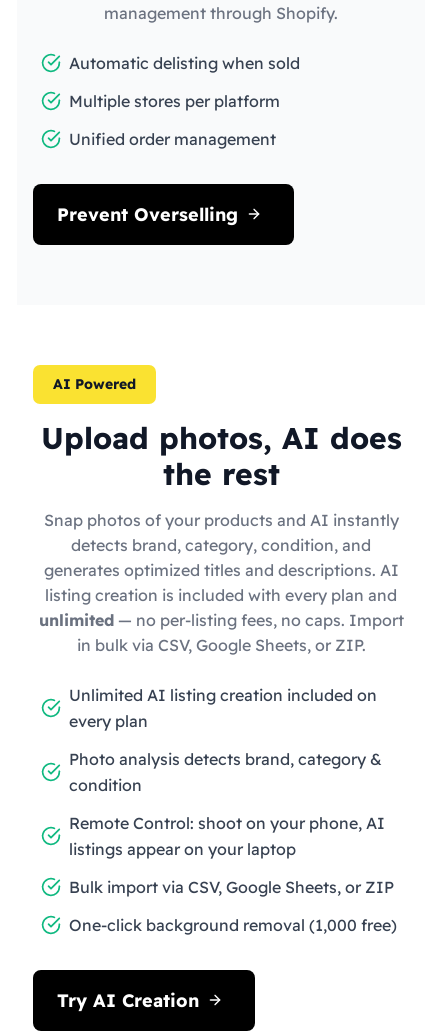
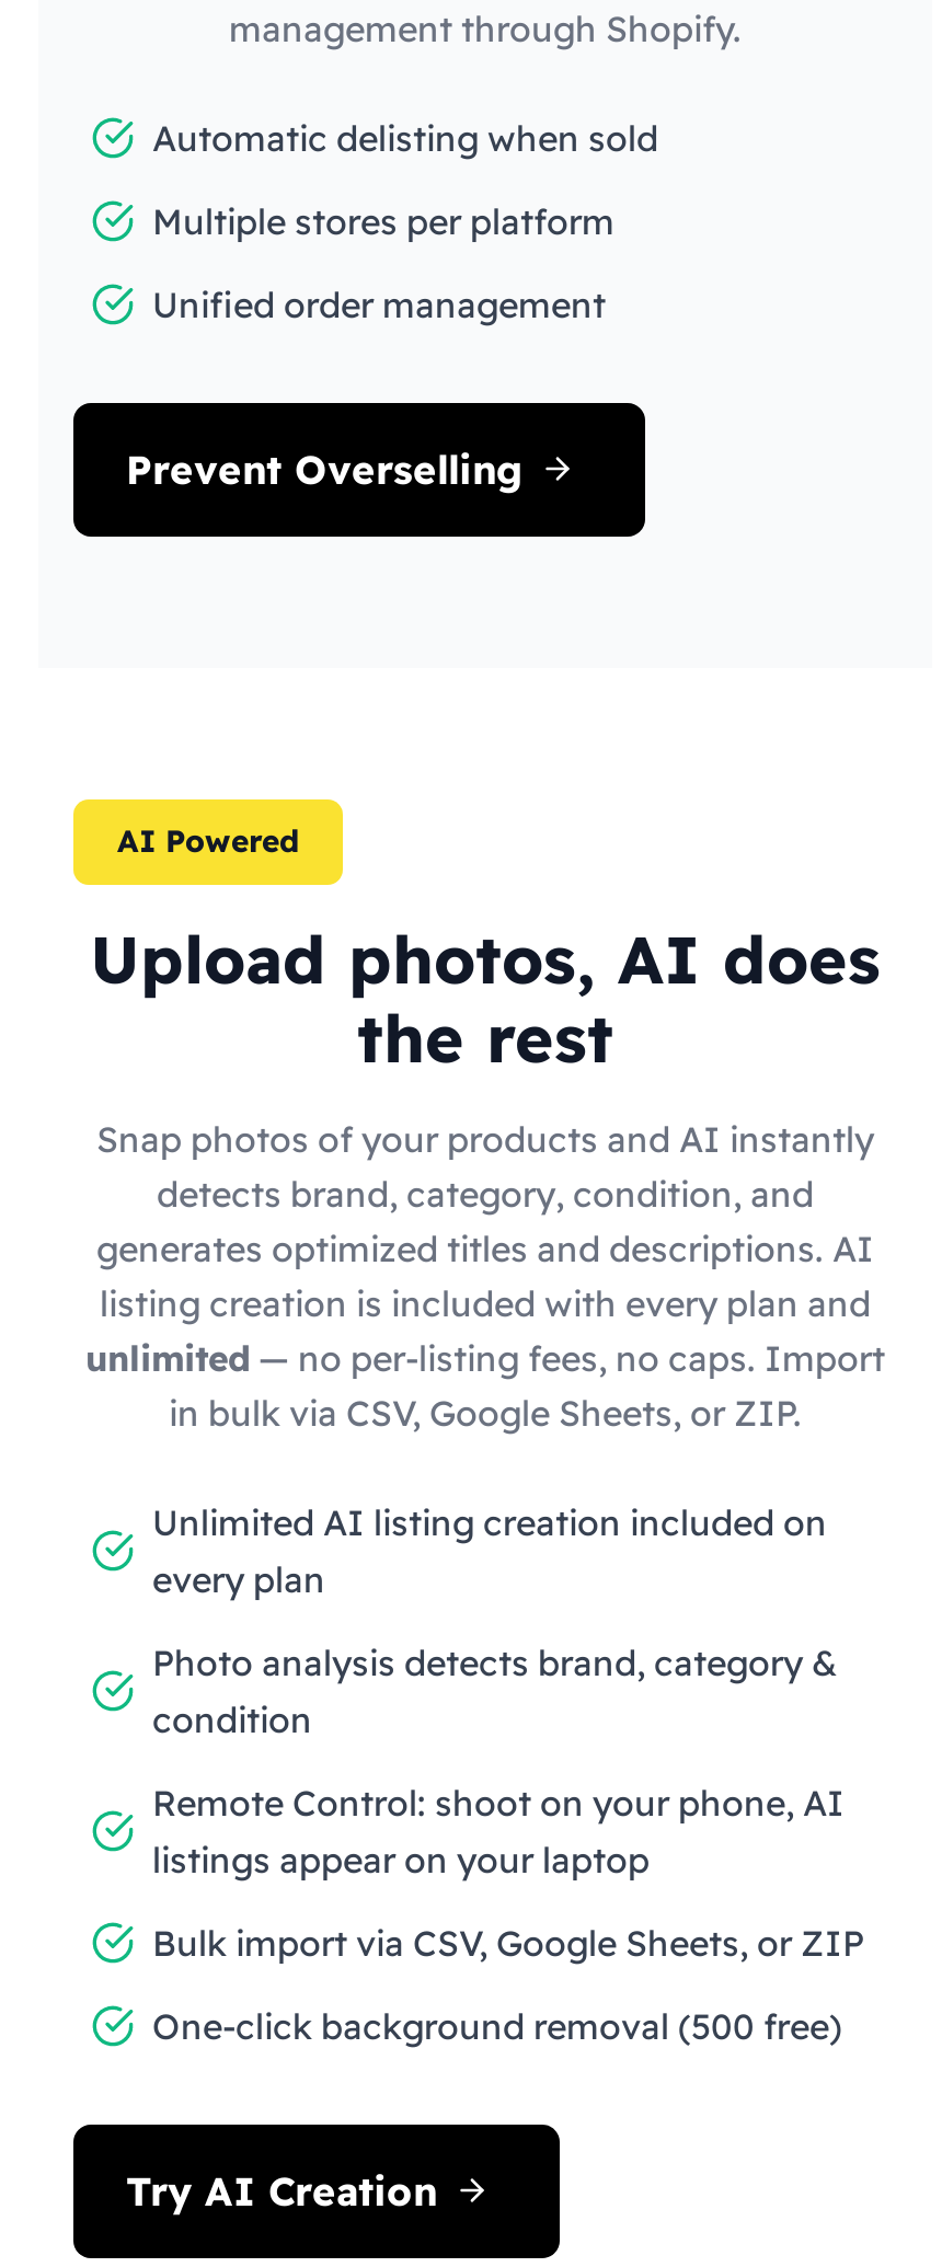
- One-click background removal (1,000 free)
+ One-click background removal (500 free)
